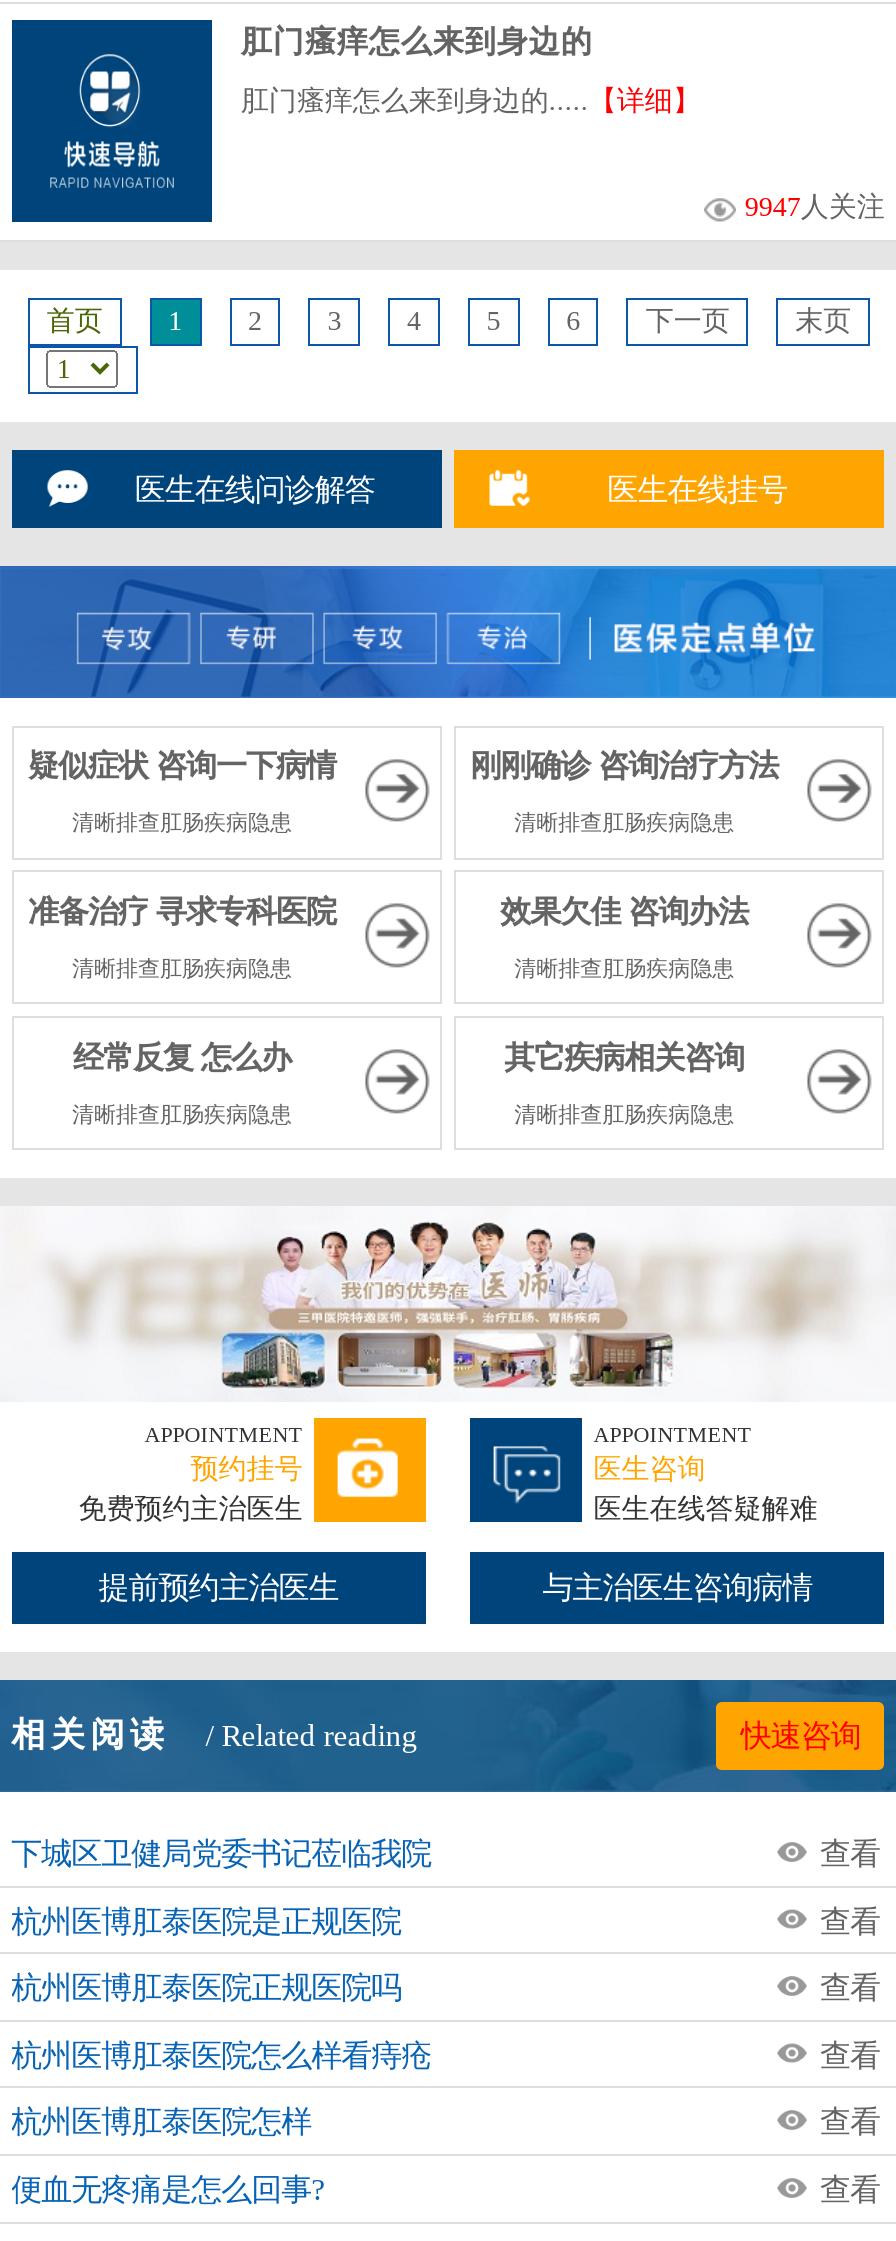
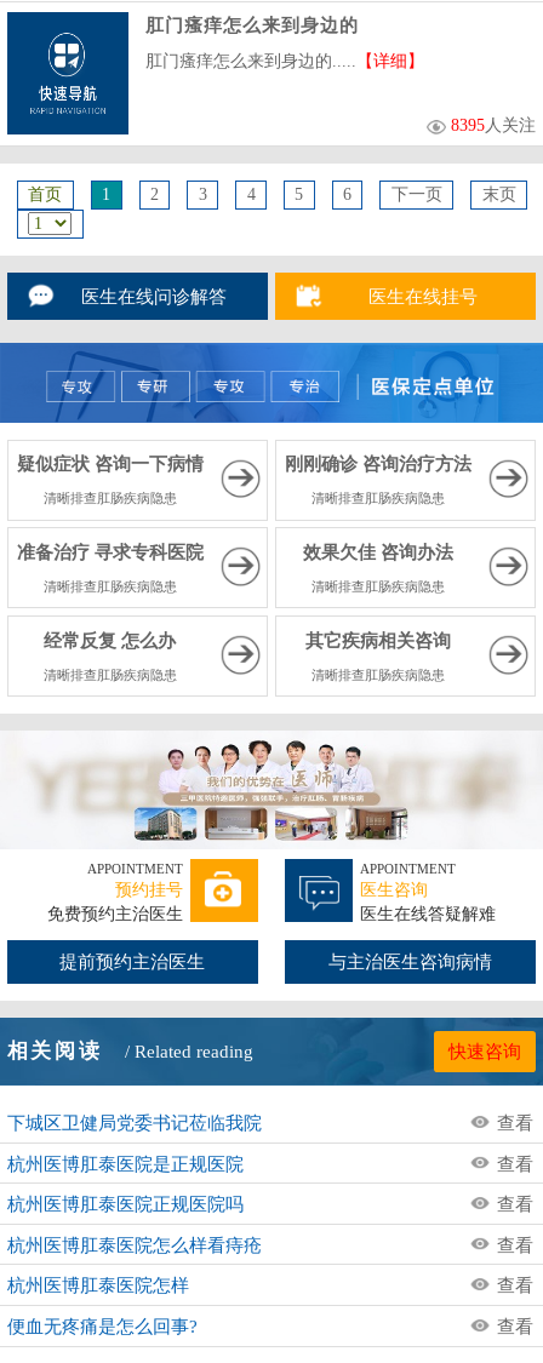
- 9947人关注
+ 8395人关注
